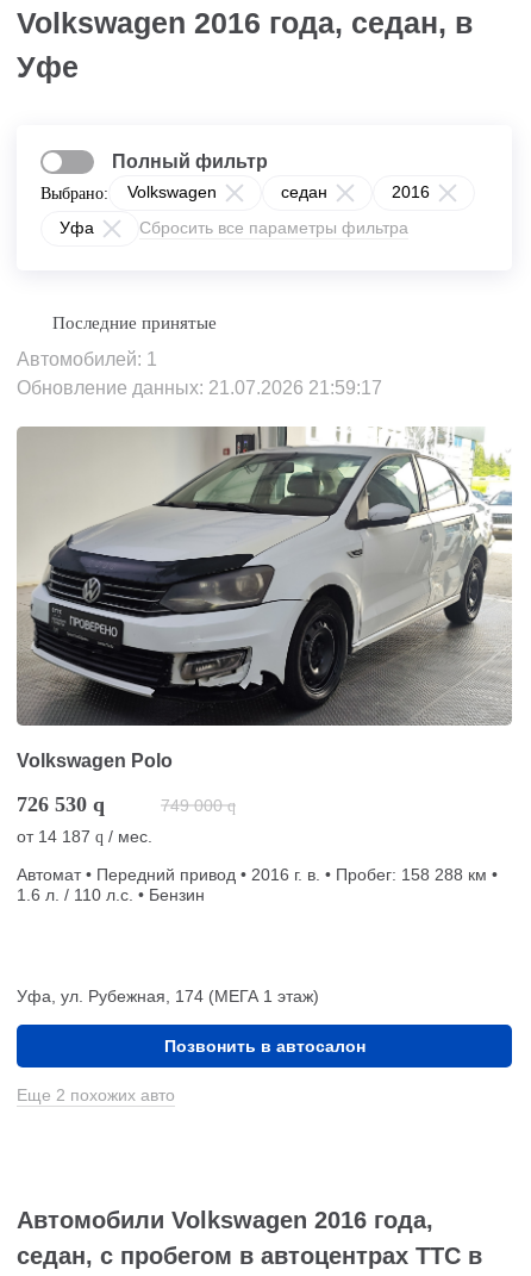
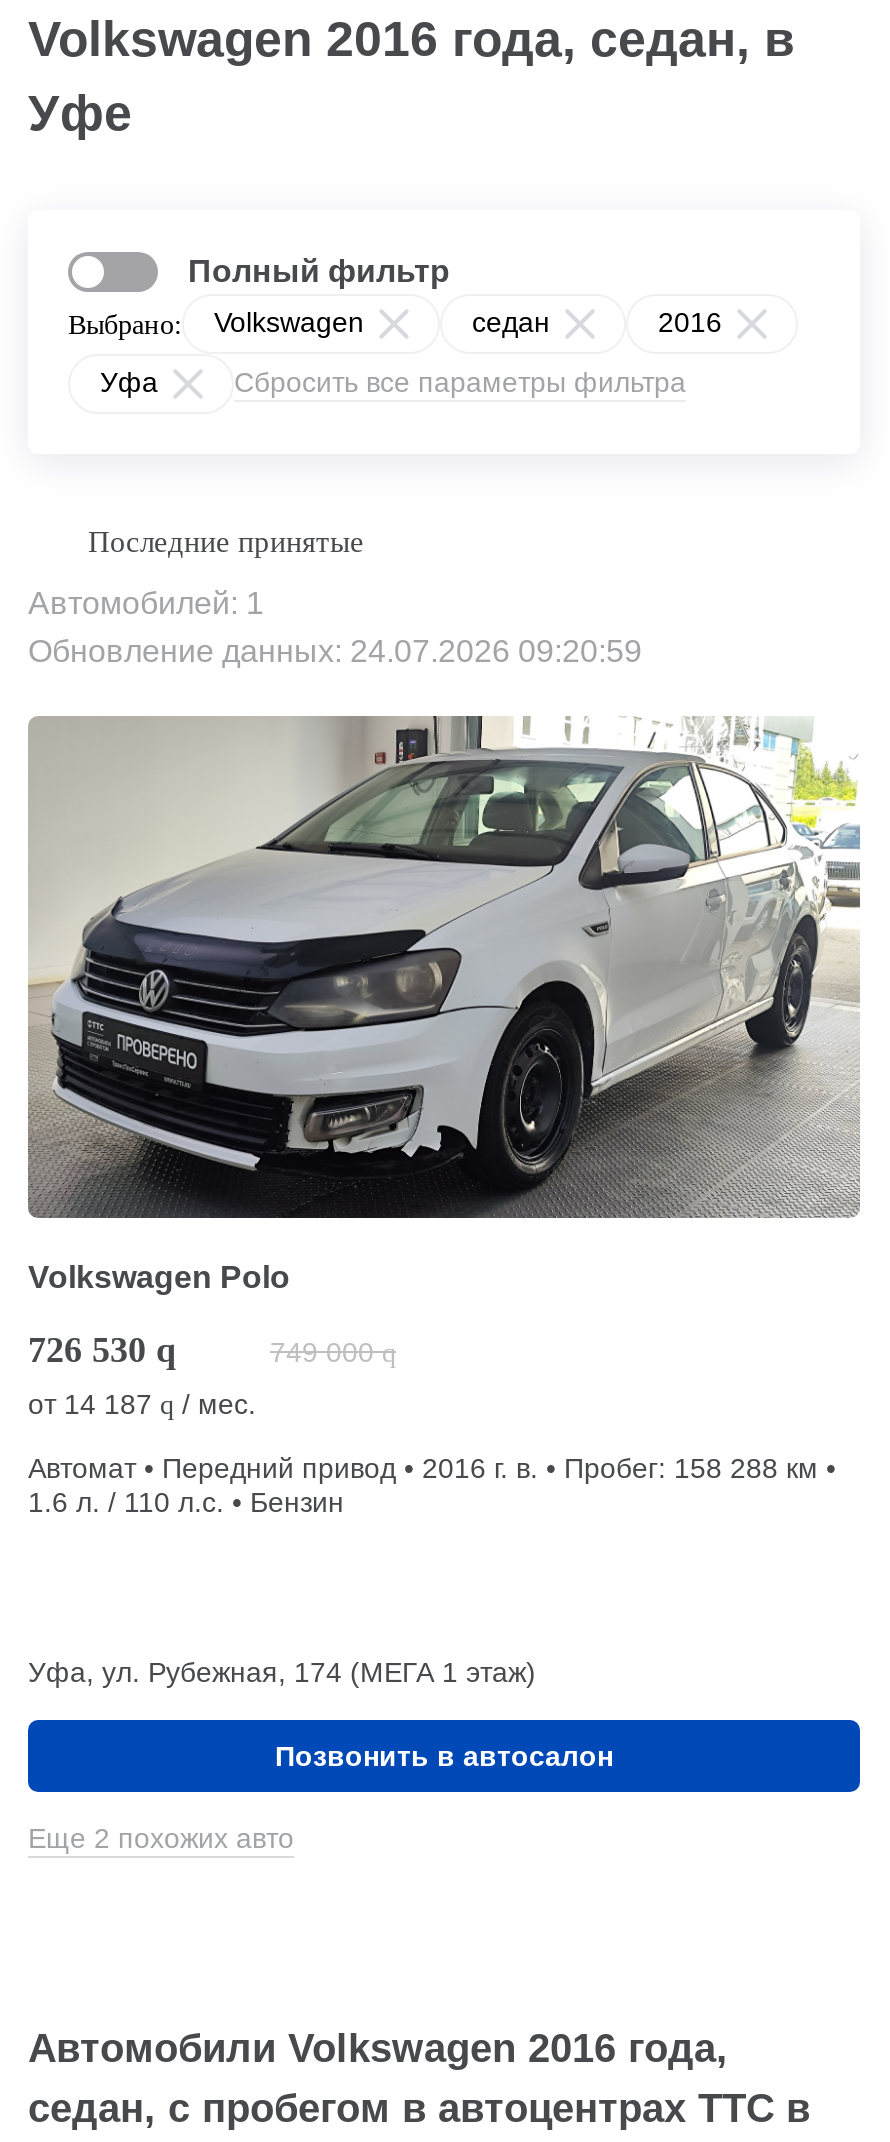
- Обновление данных: 21.07.2026 21:59:17
+ Обновление данных: 24.07.2026 09:20:59
